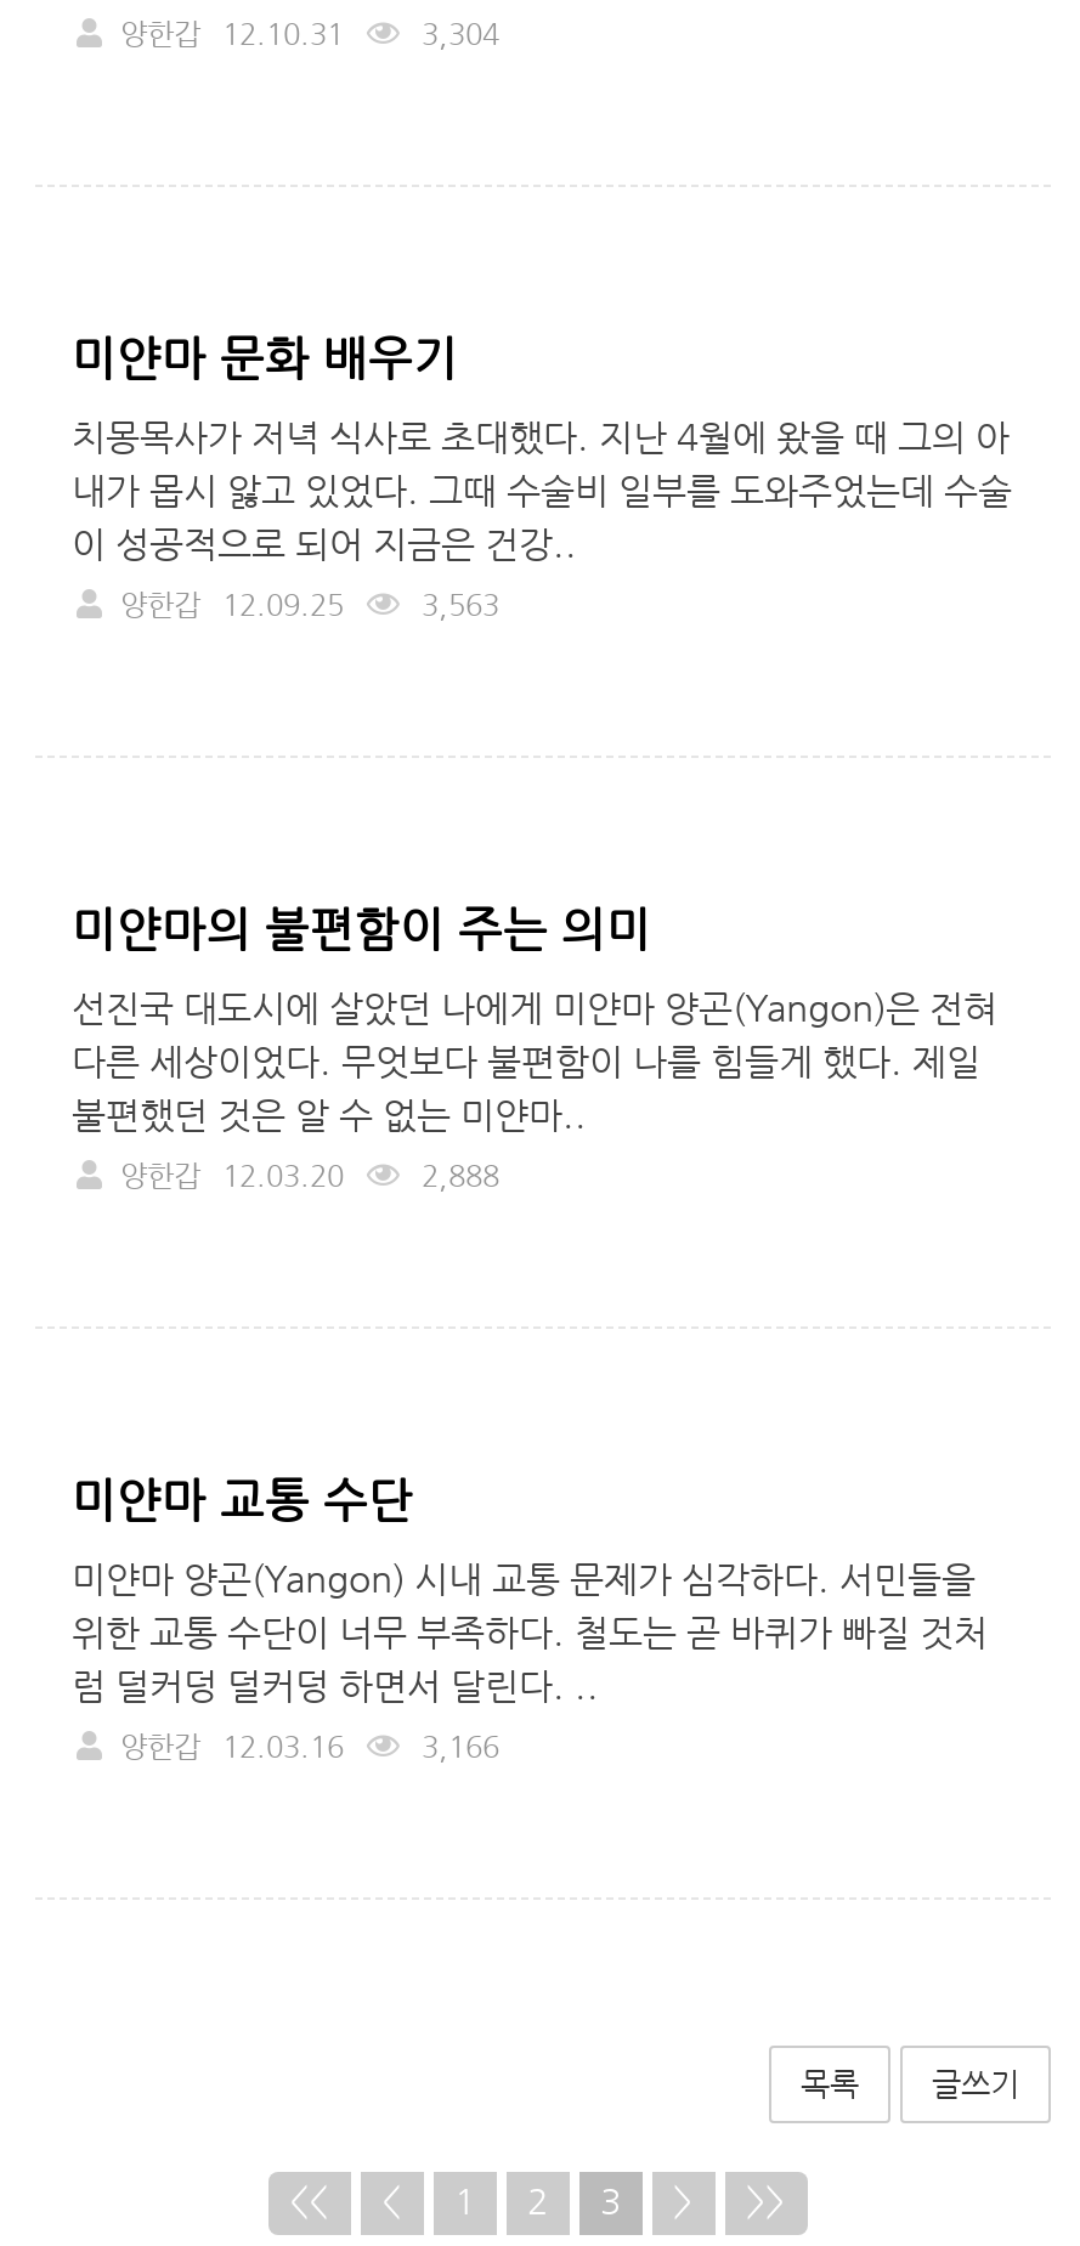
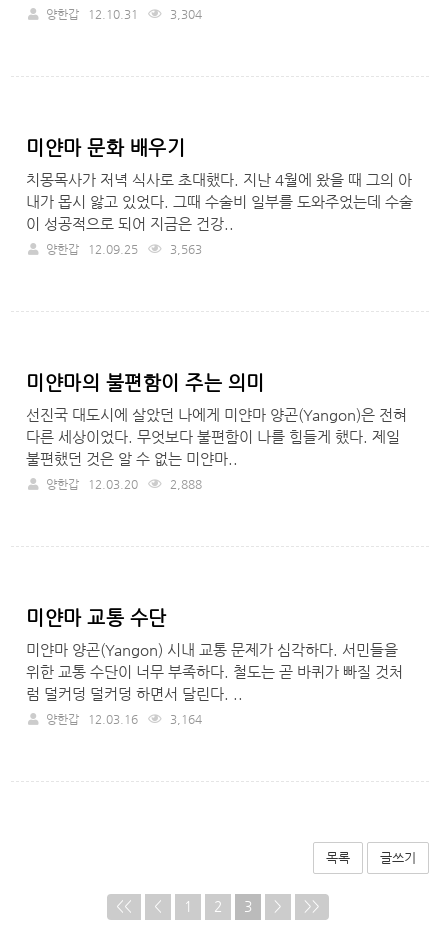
- 양한갑 12.03.16 3,166
+ 양한갑 12.03.16 3,164
